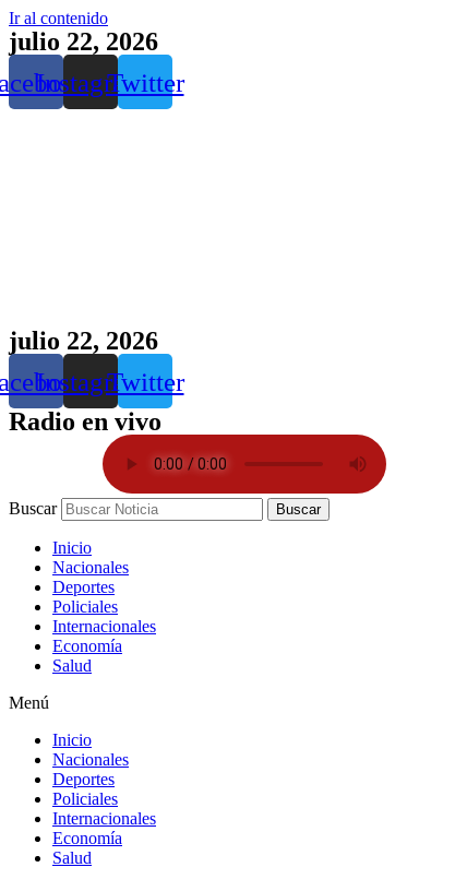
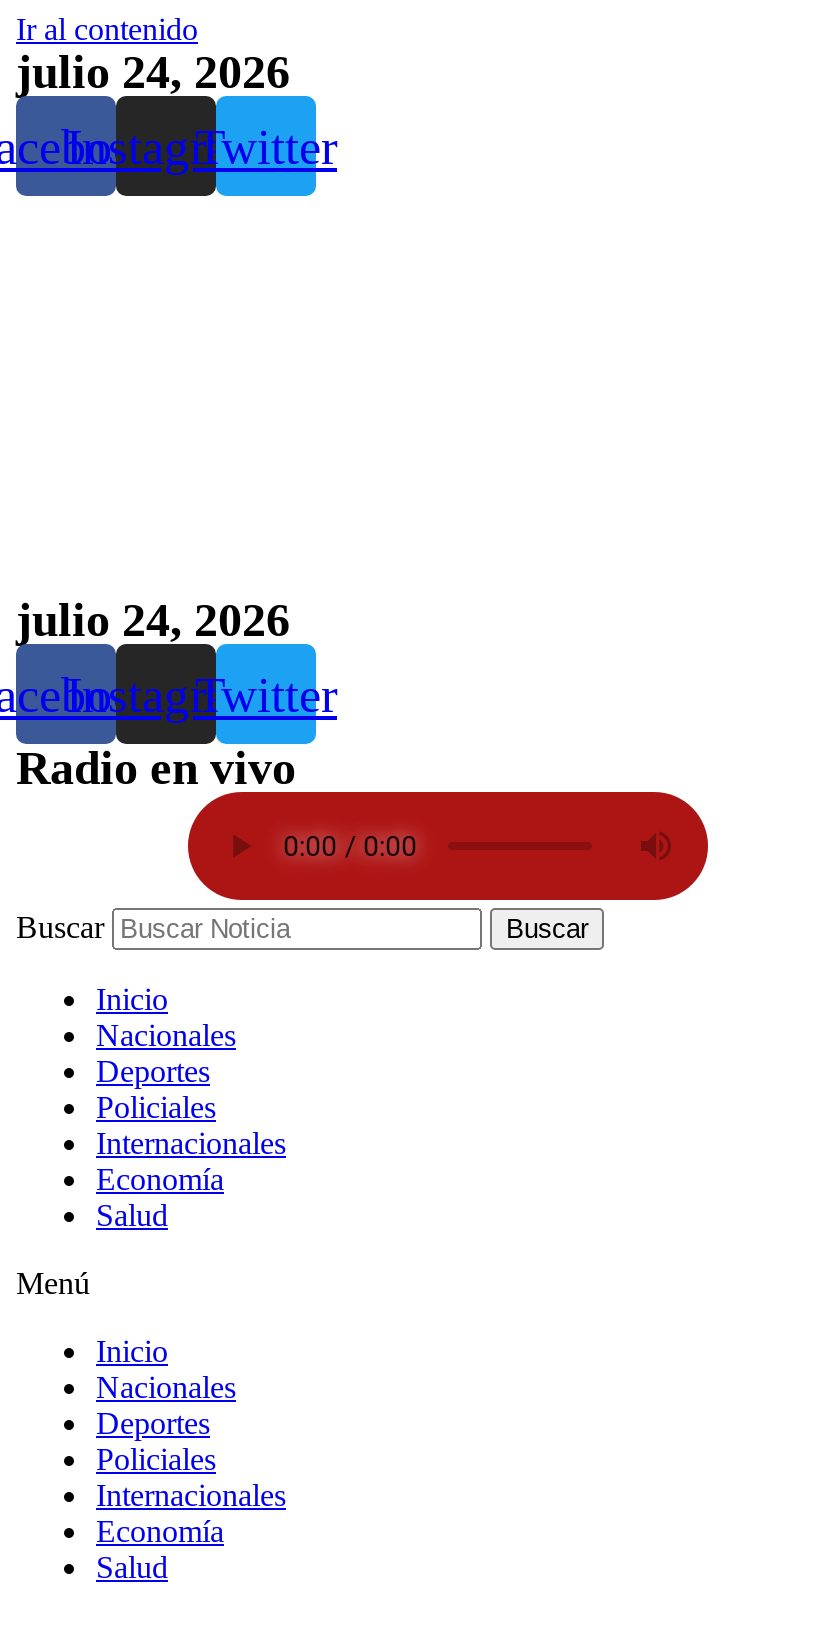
- julio 22, 2026
+ julio 24, 2026

- julio 22, 2026
+ julio 24, 2026
